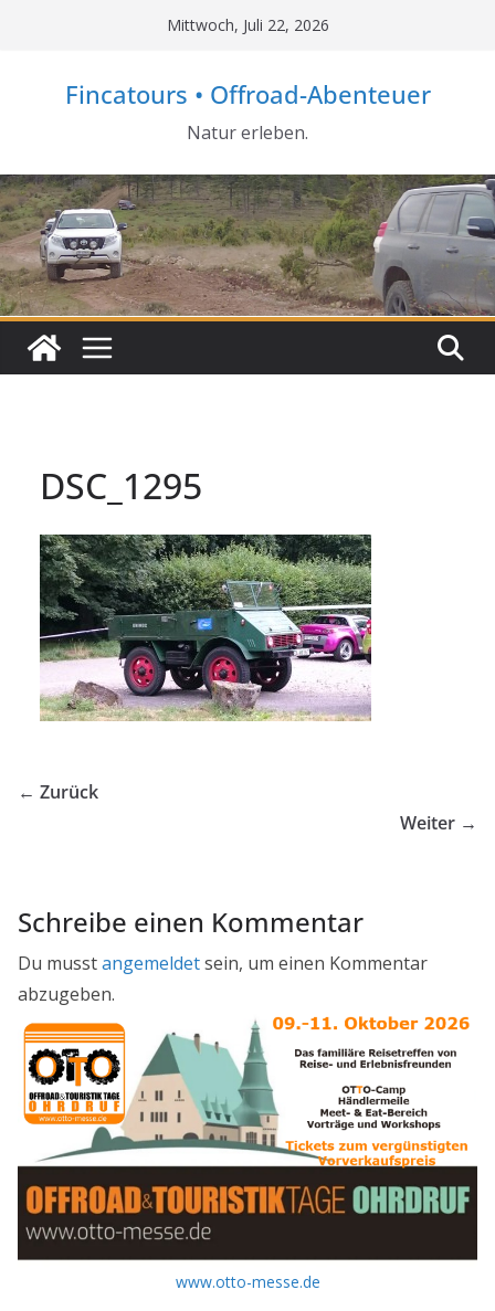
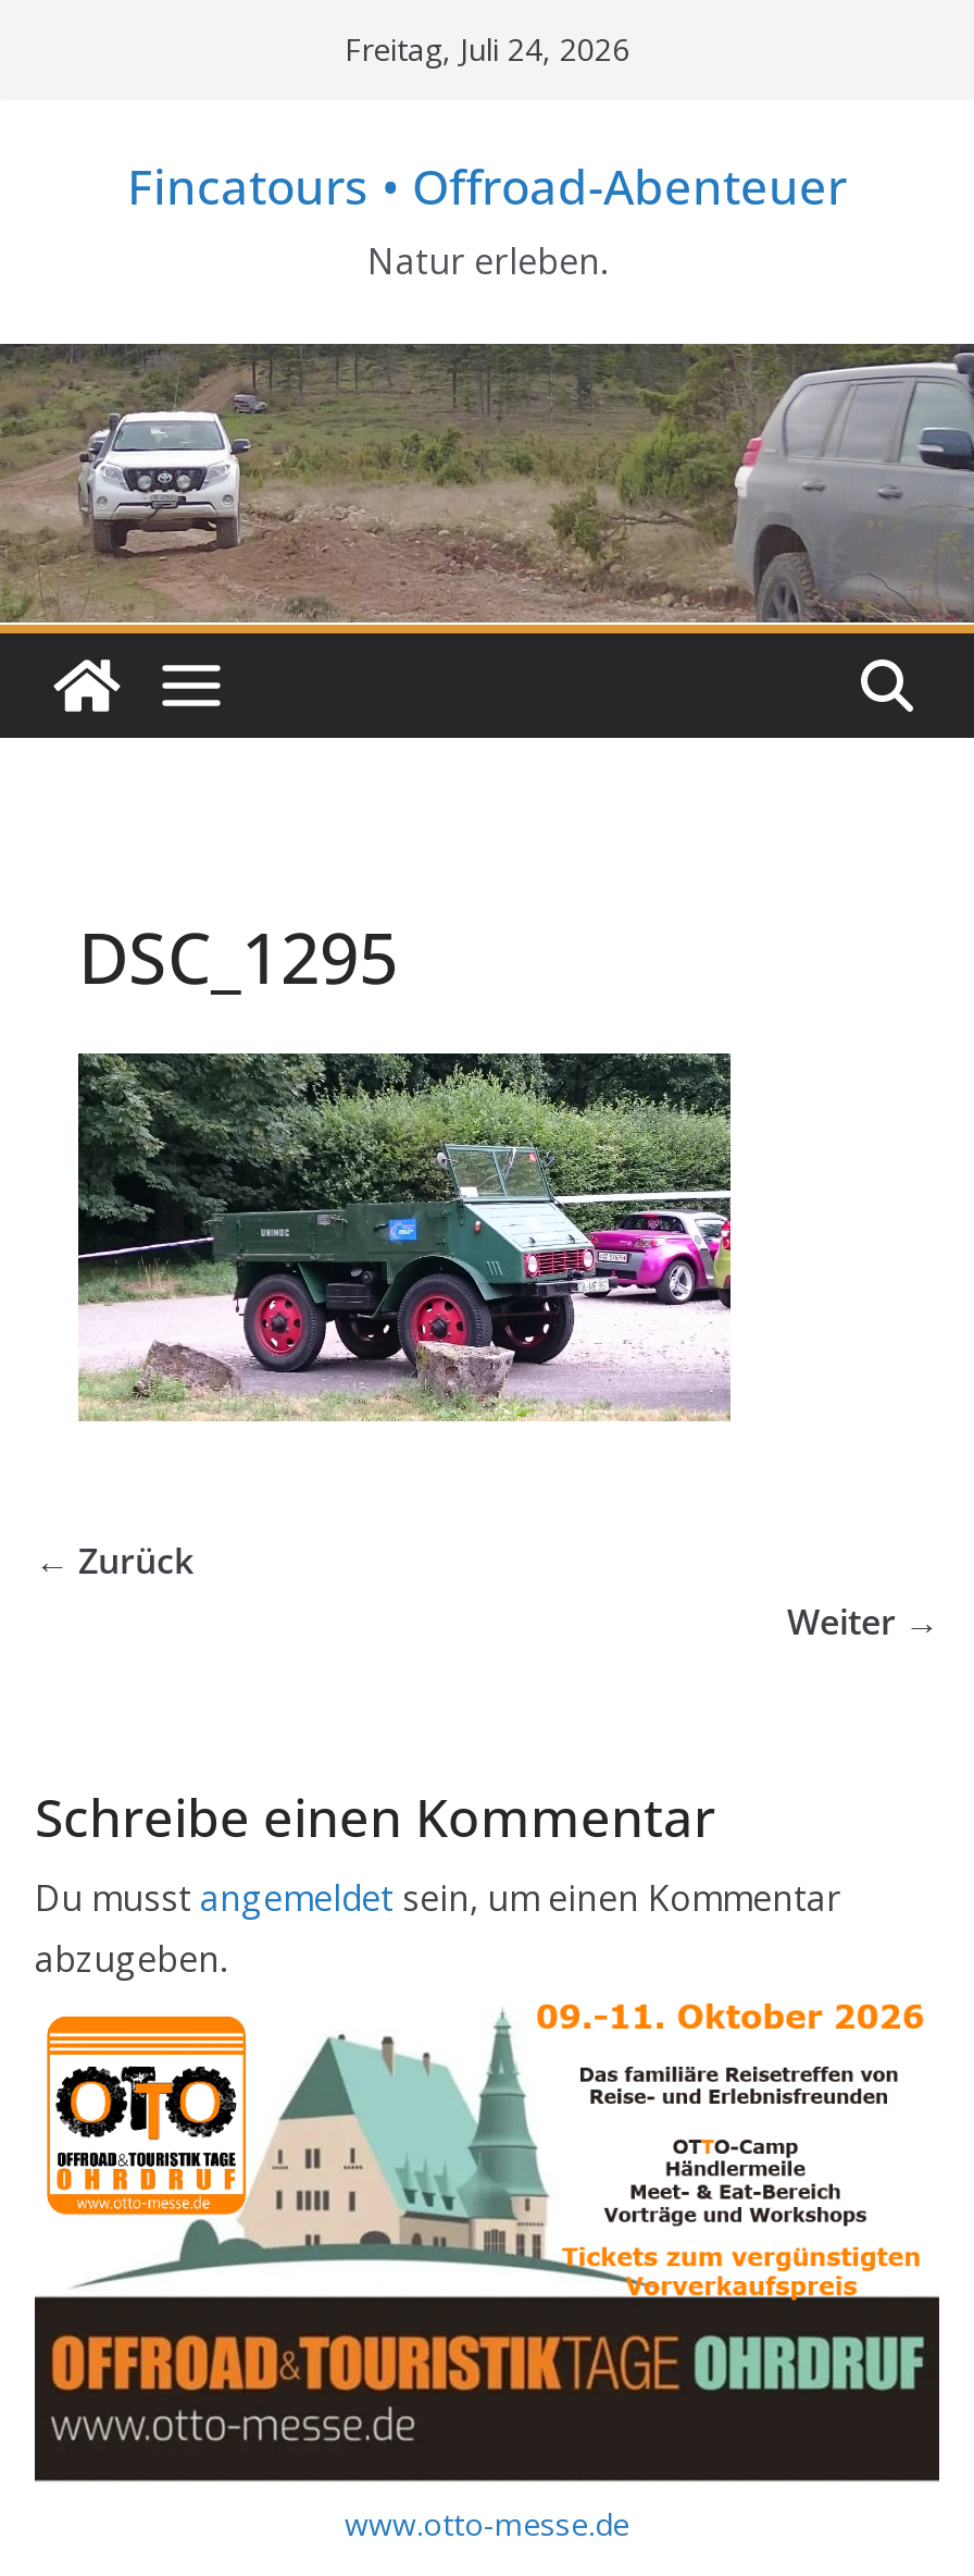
- Mittwoch, Juli 22, 2026
+ Freitag, Juli 24, 2026
